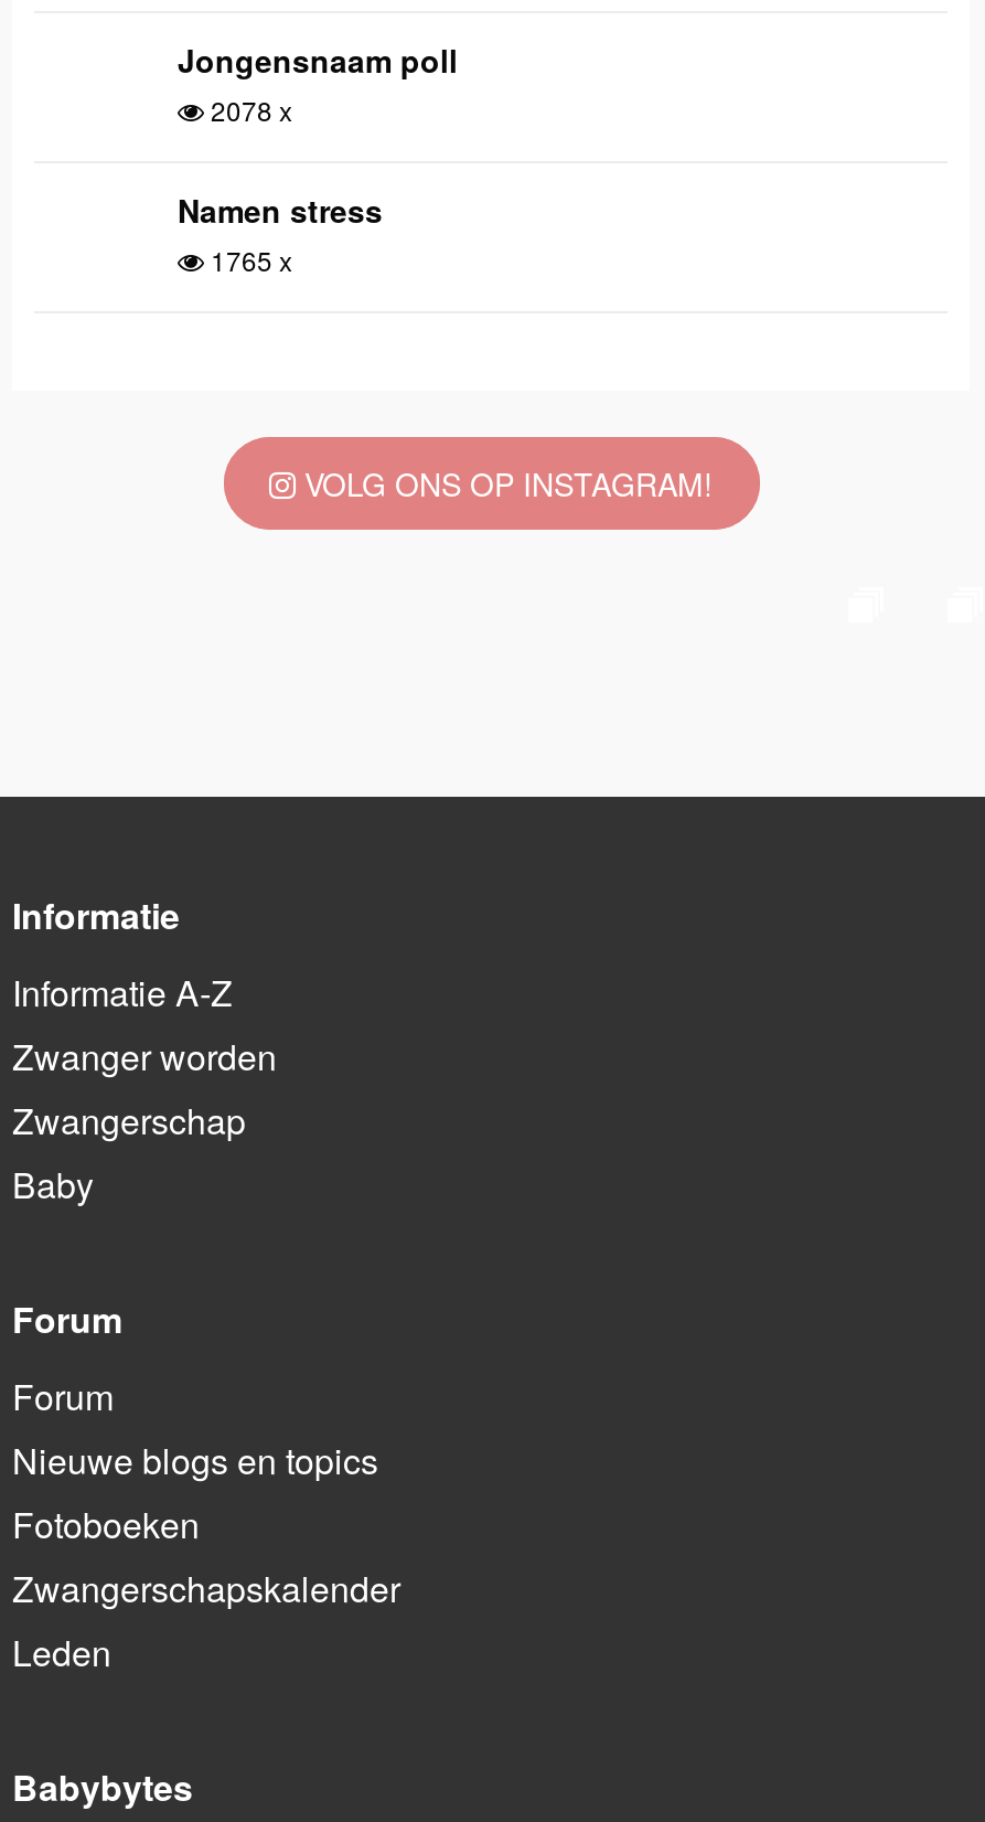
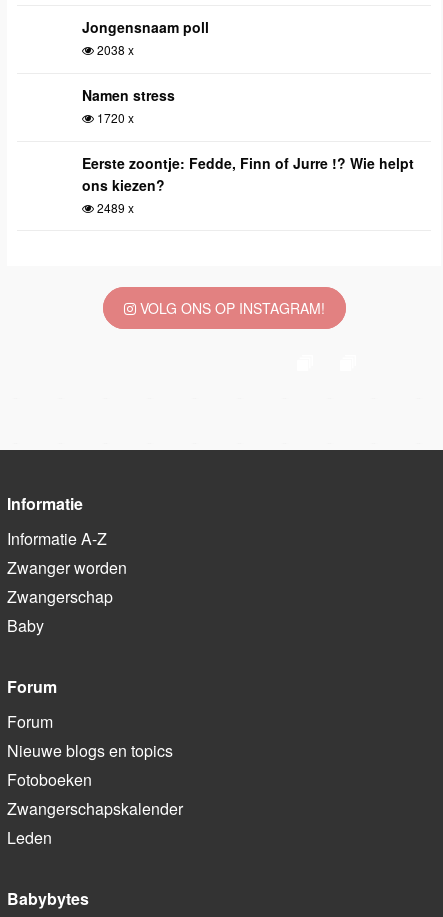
- 2078 x
+ 2038 x

- 1765 x
+ 1720 x
+ Eerste zoontje: Fedde, Finn of Jurre !? Wie helpt
+ ons kiezen?
+ 2489 x
